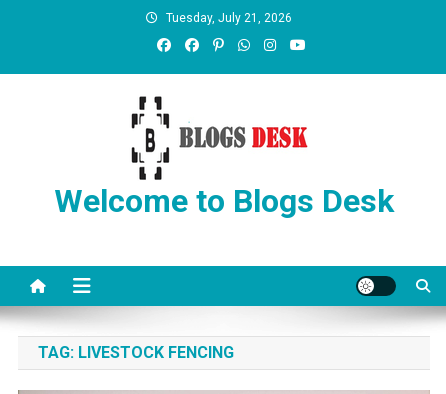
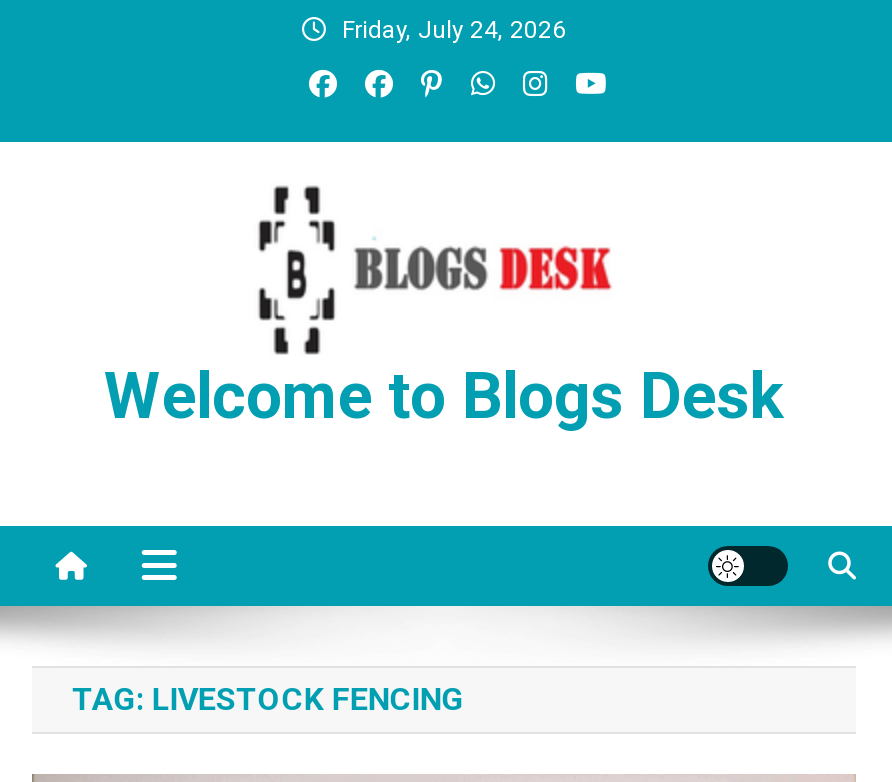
- Tuesday, July 21, 2026
+ Friday, July 24, 2026
